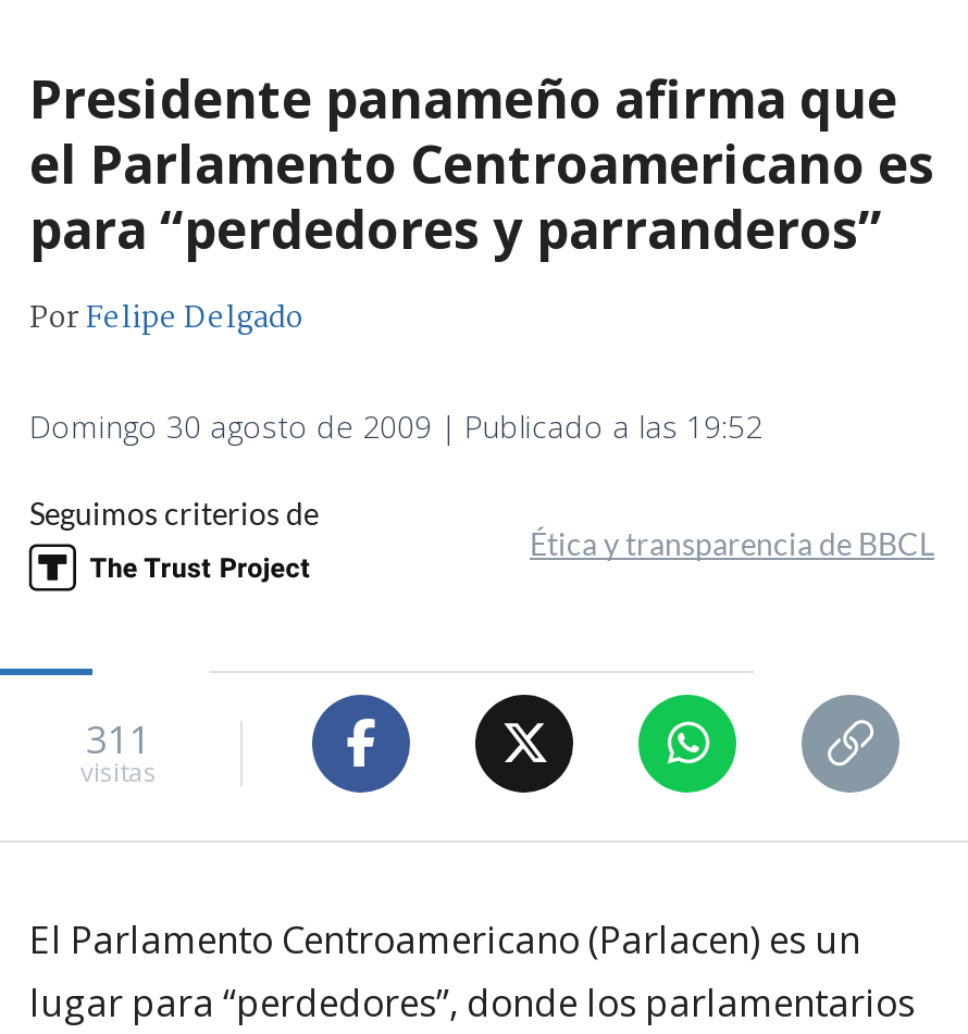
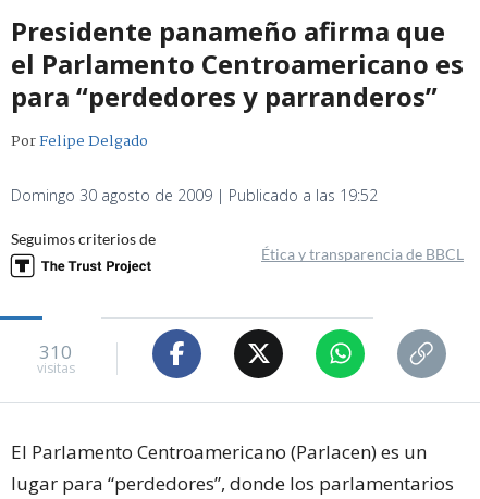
- 311
+ 310
